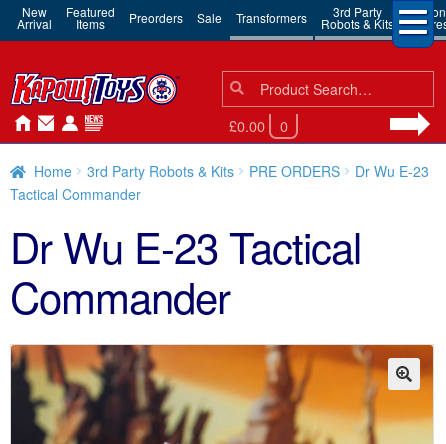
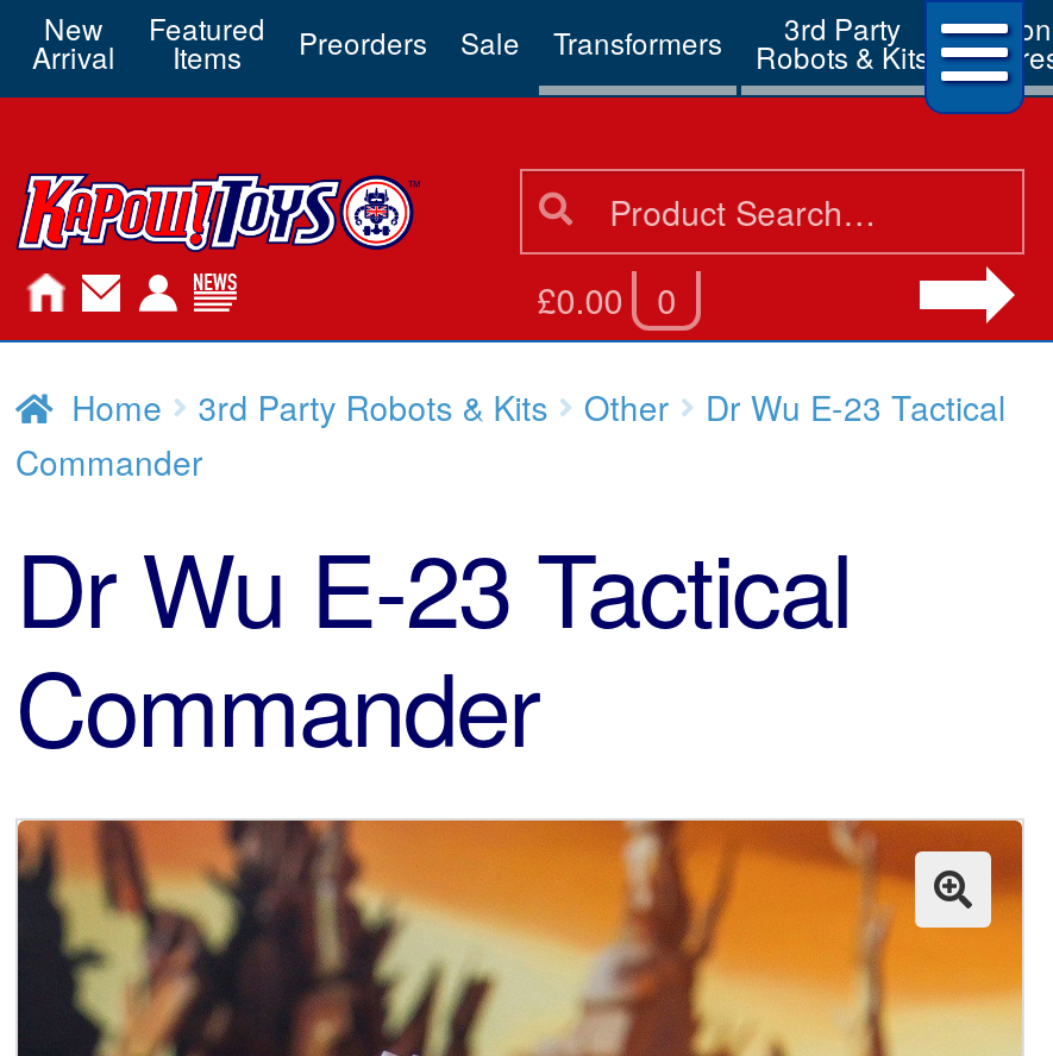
- PRE ORDERS
- Dr Wu E-23
- Tactical Commander
+ Other
+ Dr Wu E-23 Tactical
+ Commander
